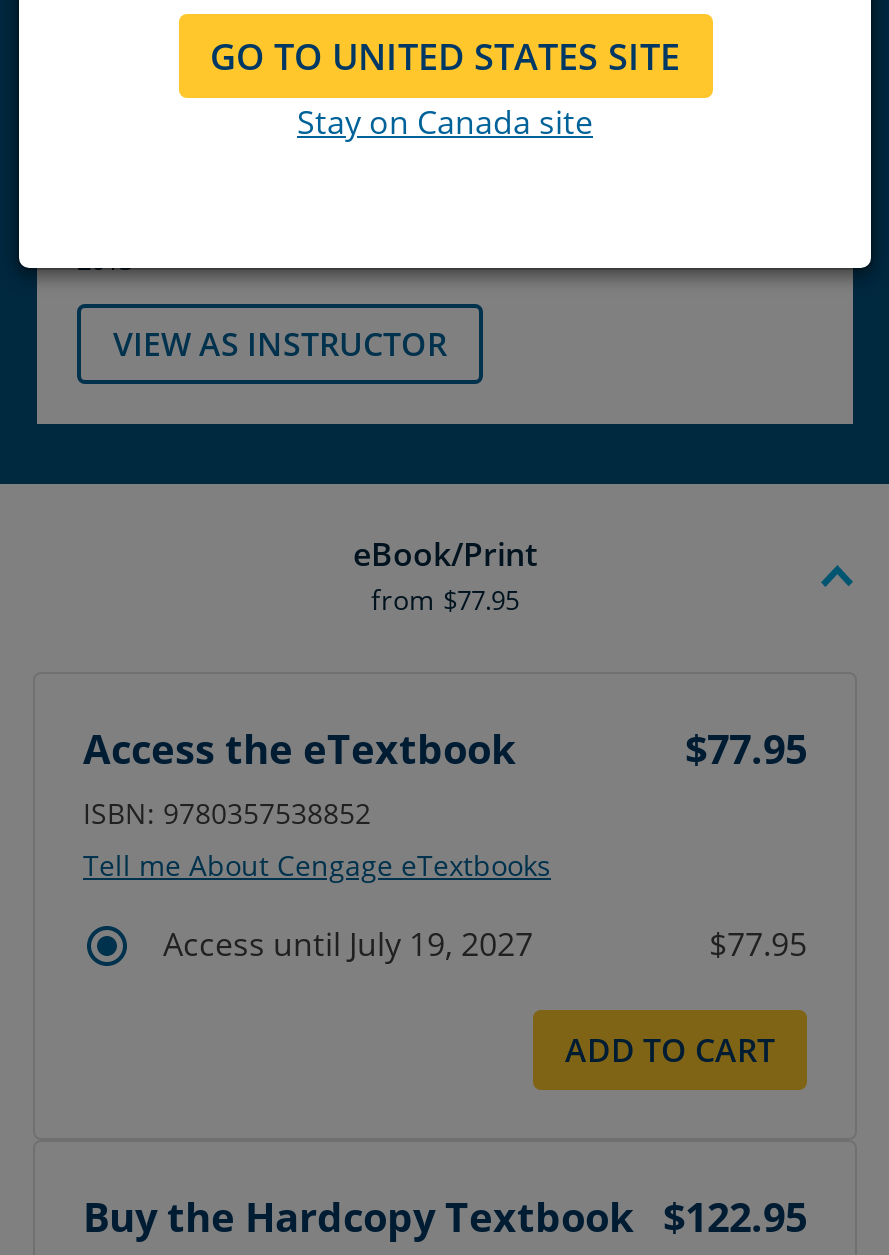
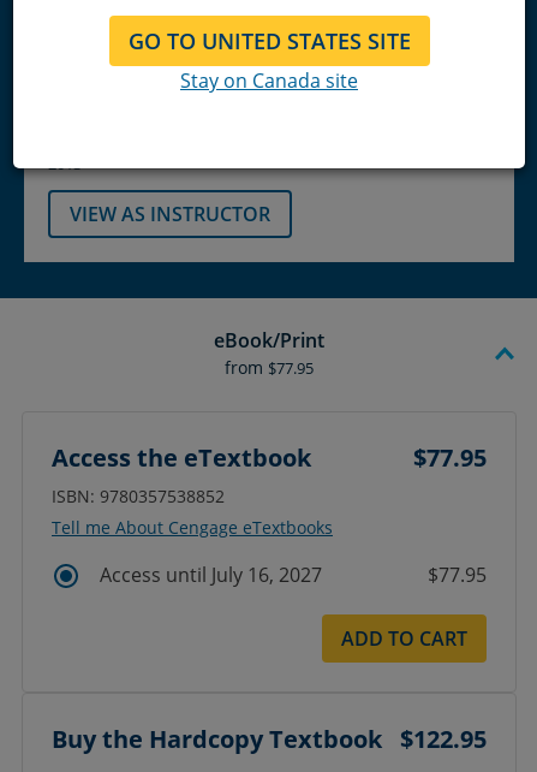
- Access until July 19, 2027
+ Access until July 16, 2027
